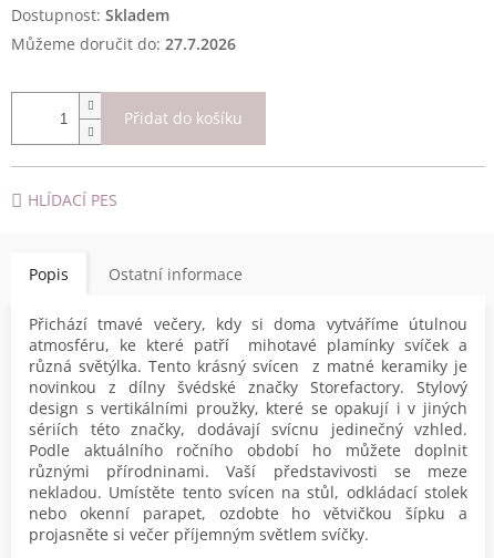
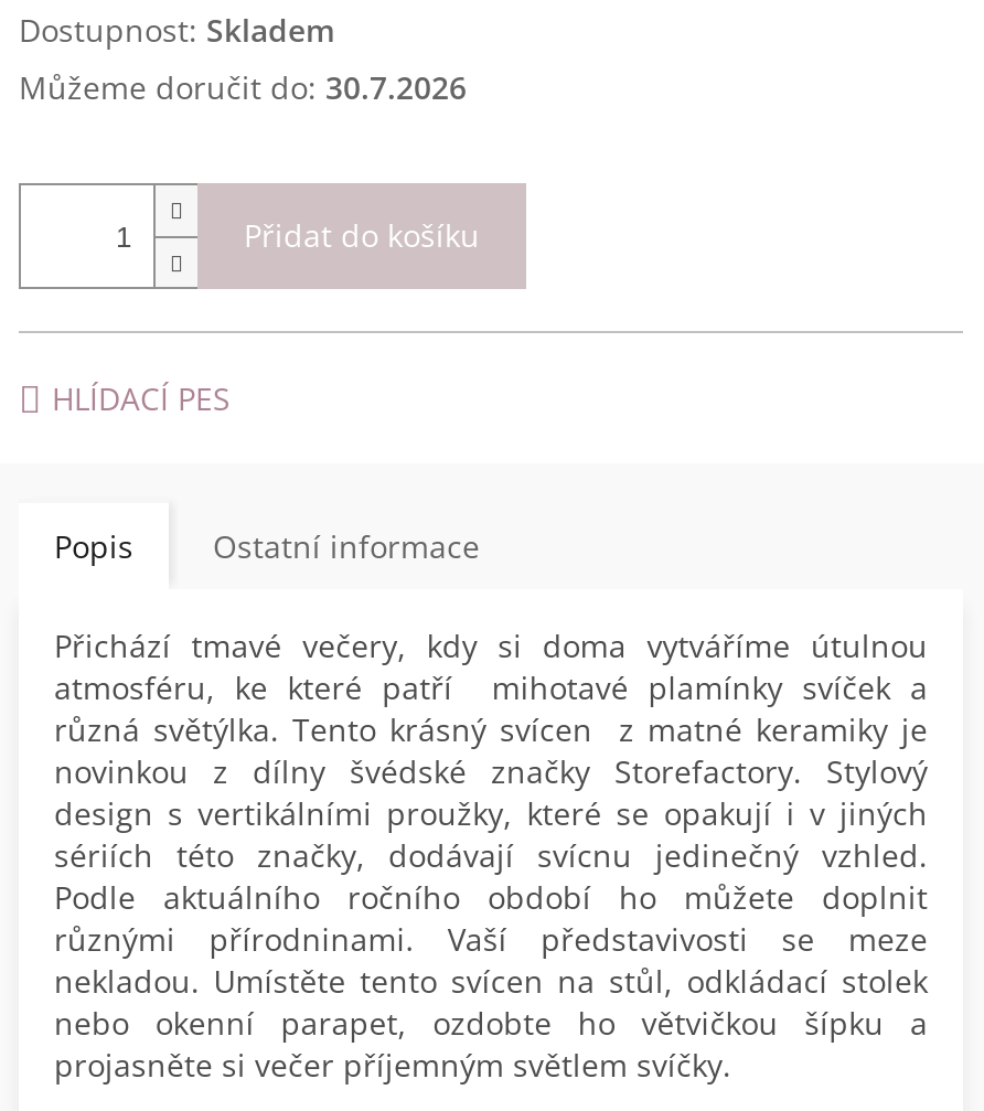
- Můžeme doručit do: 27.7.2026
+ Můžeme doručit do: 30.7.2026
